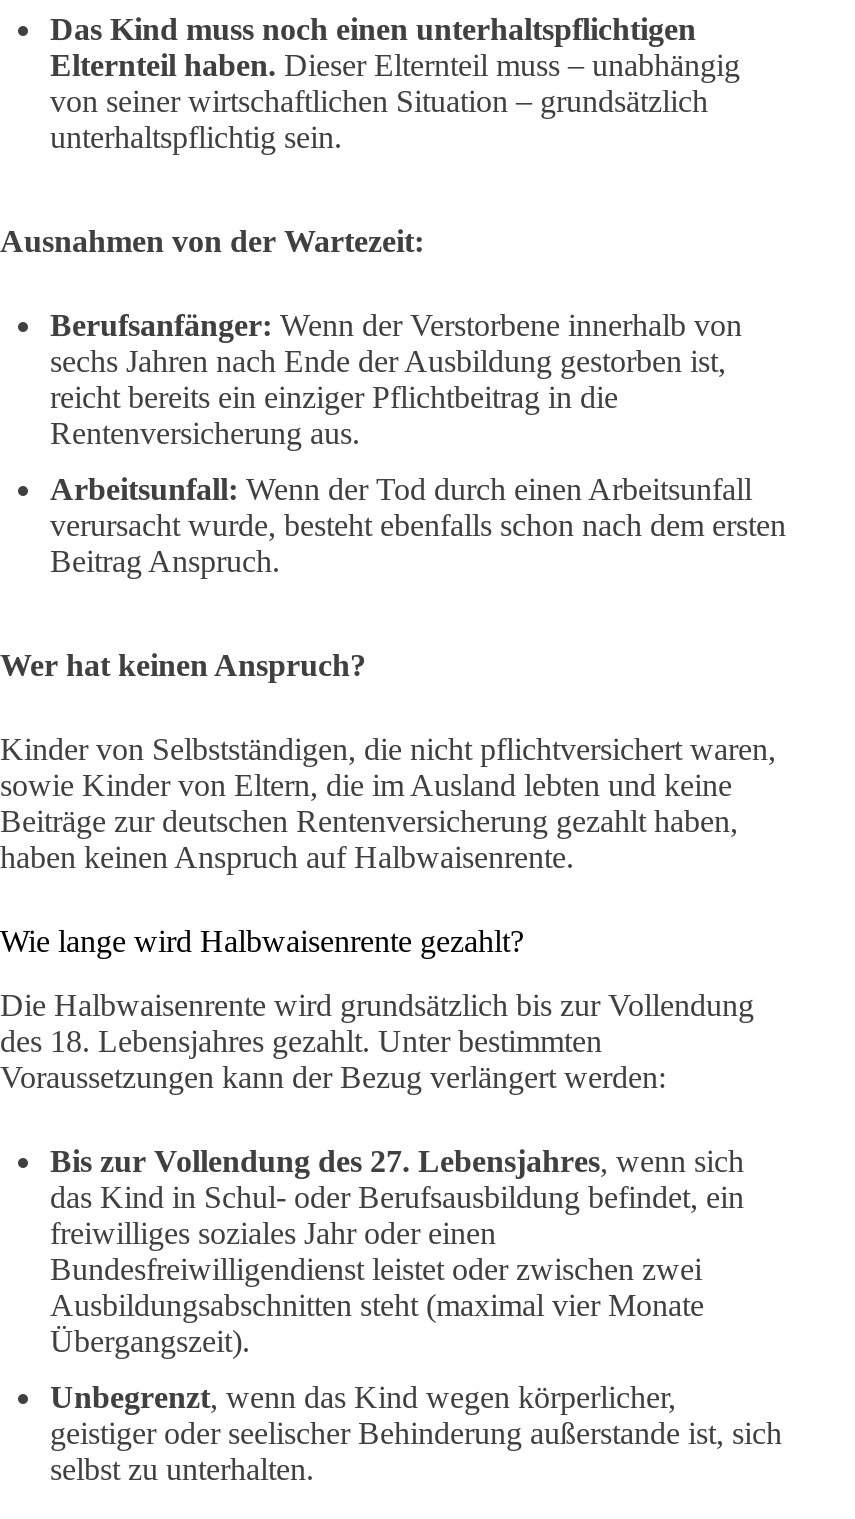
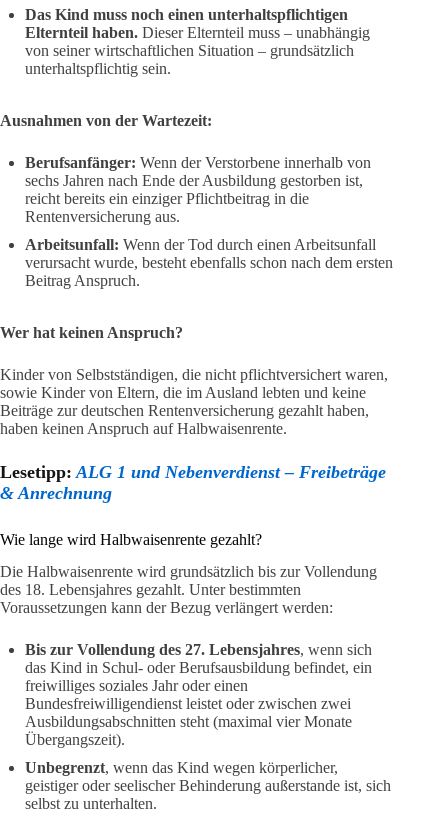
+ Lesetipp: ALG 1 und Nebenverdienst – Freibeträge
+ & Anrechnung
